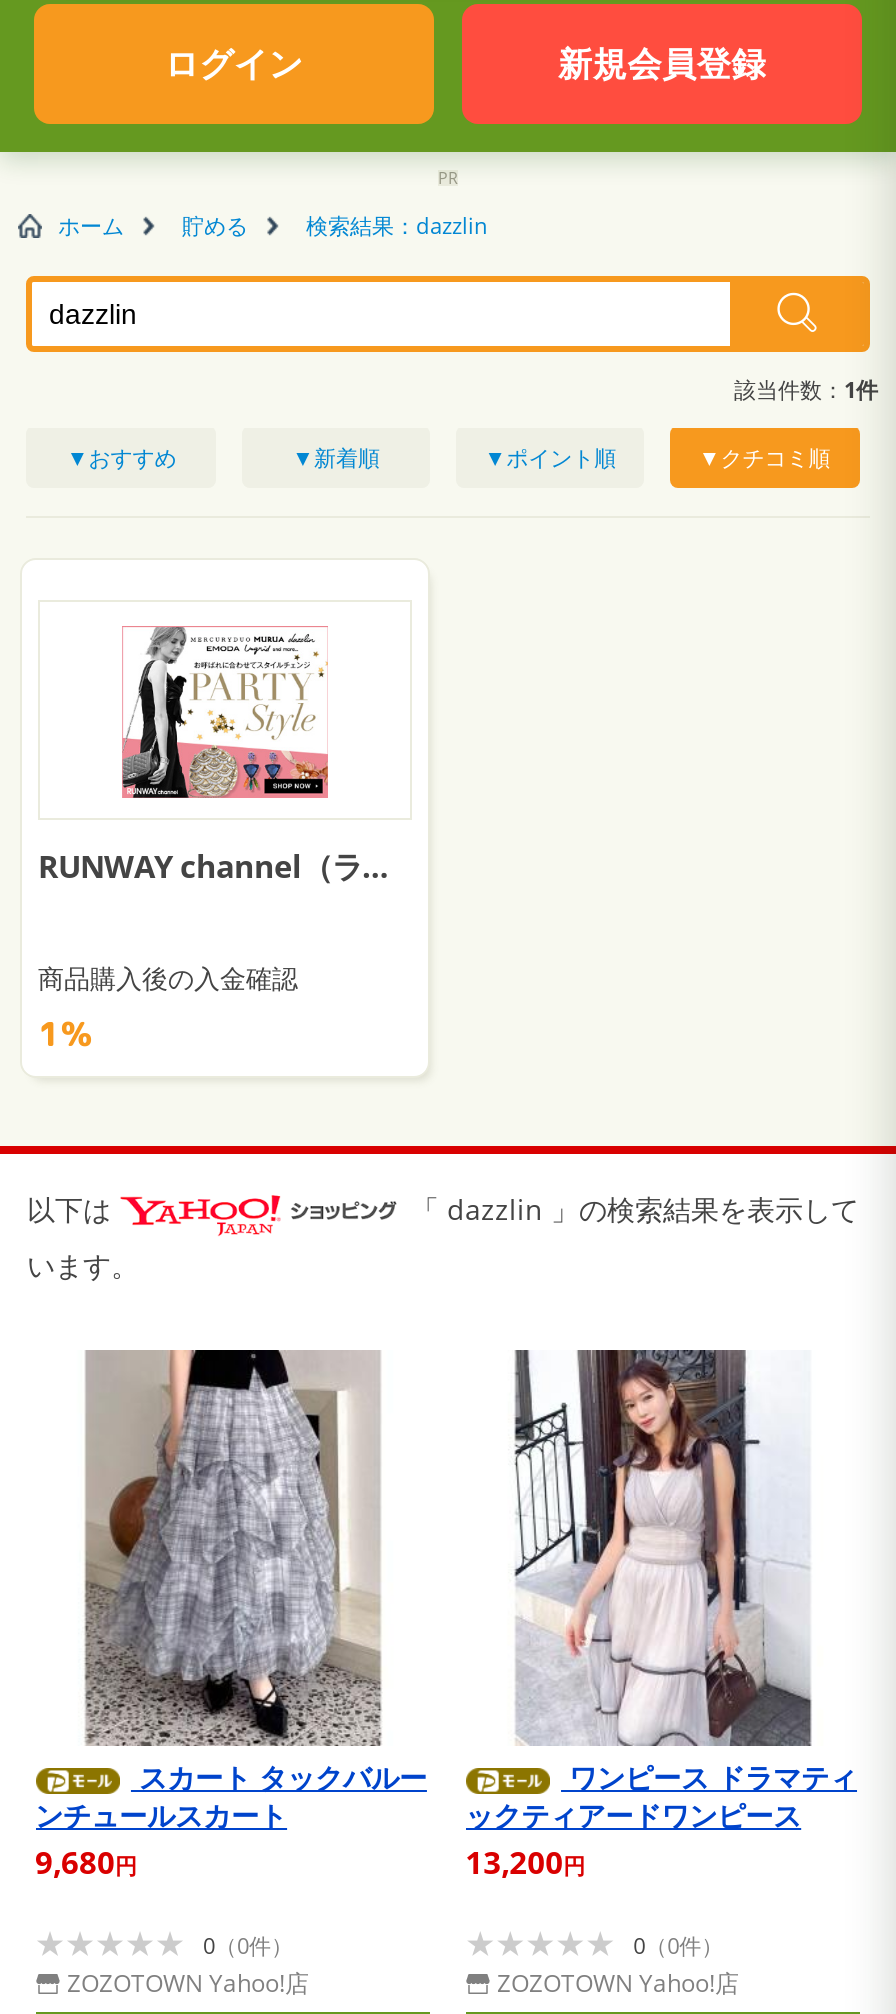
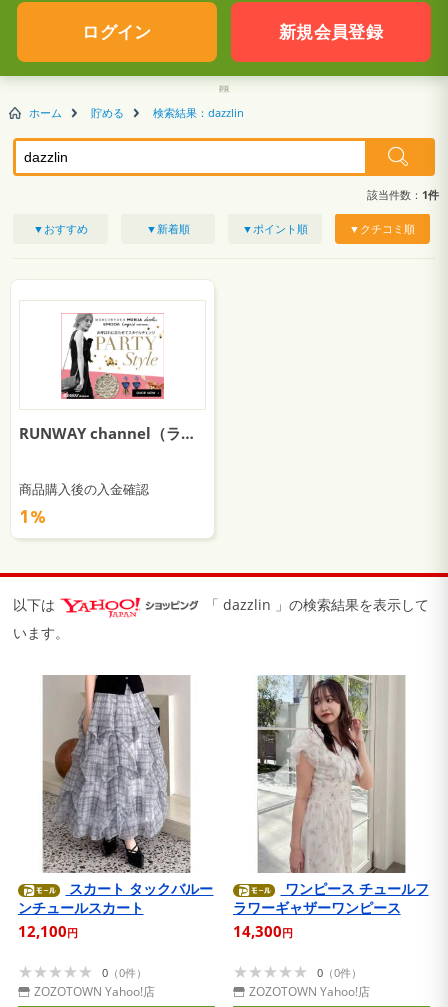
- [image]
- ワンピース ドラマティ
+ [image]
+ ワンピース チュールフ

- ックティアードワンピース
+ ラワーギャザーワンピース

- 9,680円
+ 12,100円

- 13,200円
+ 14,300円
